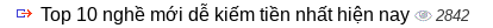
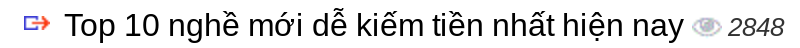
- Top 10 nghề mới dễ kiếm tiền nhất hiện nay 2842
+ Top 10 nghề mới dễ kiếm tiền nhất hiện nay 2848
